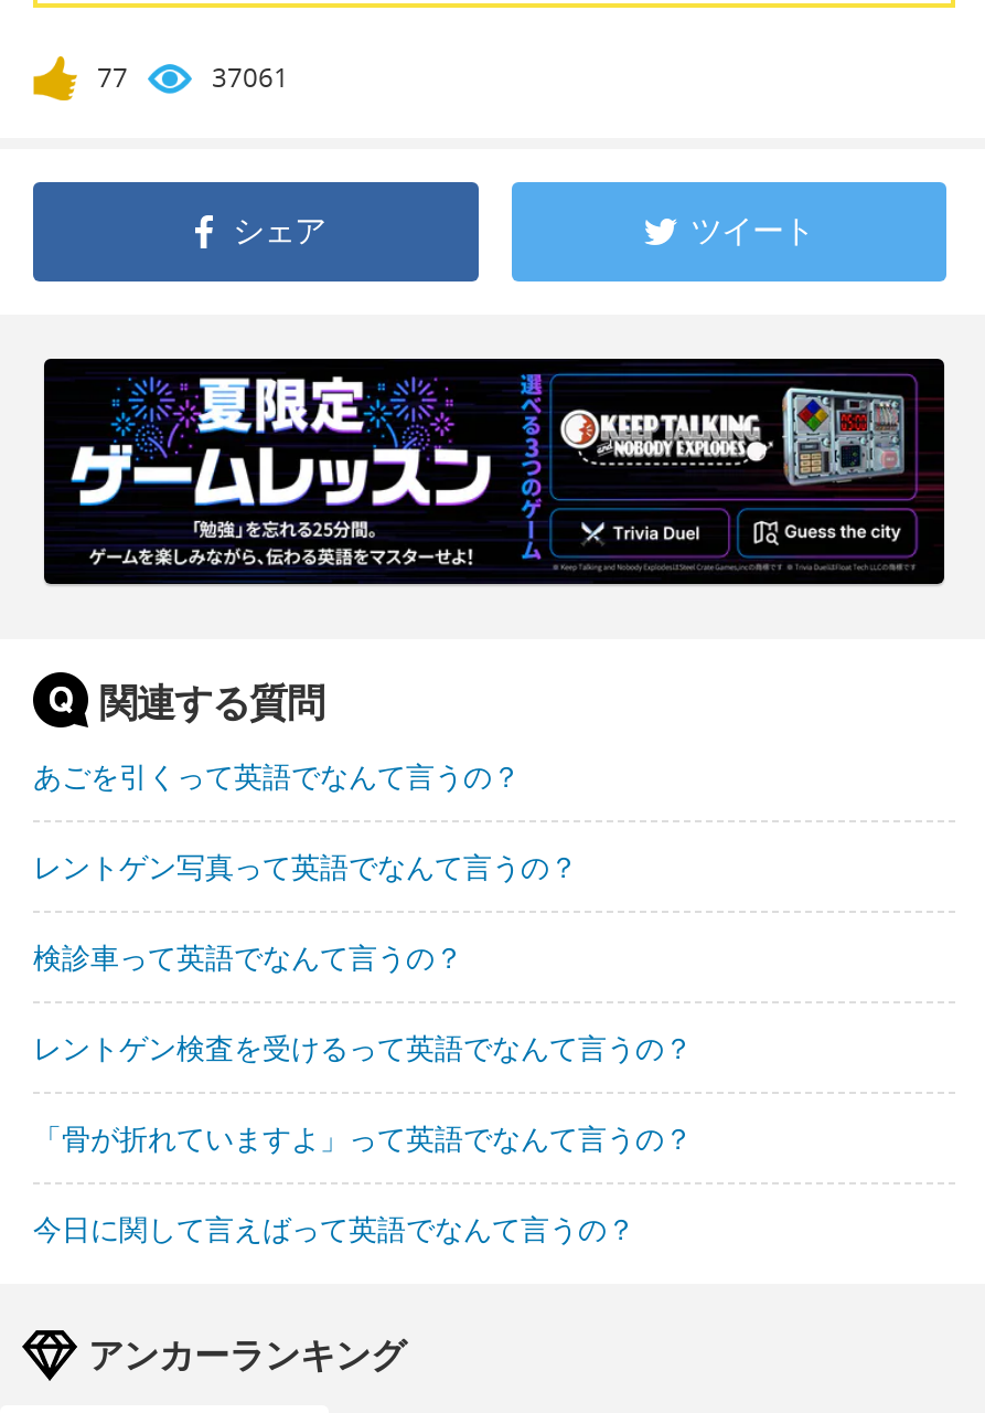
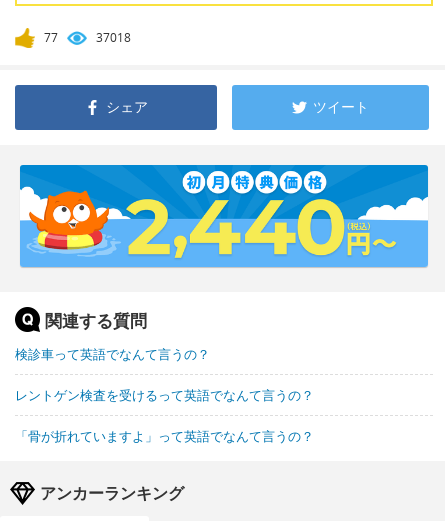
- 37061
+ 37018

- [image]
+ [image]

- あごを引くって英語でなんて言うの？
- レントゲン写真って英語でなんて言うの？

- 今日に関して言えばって英語でなんて言うの？
